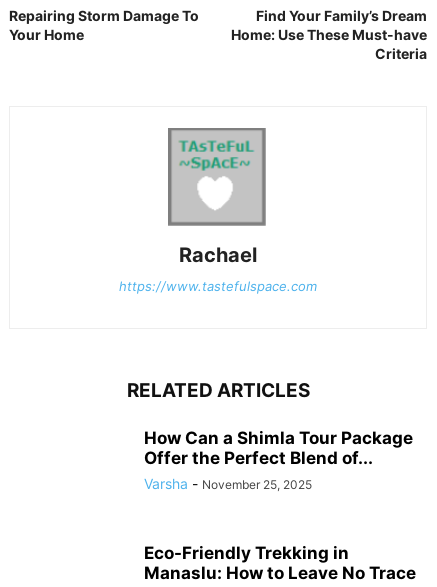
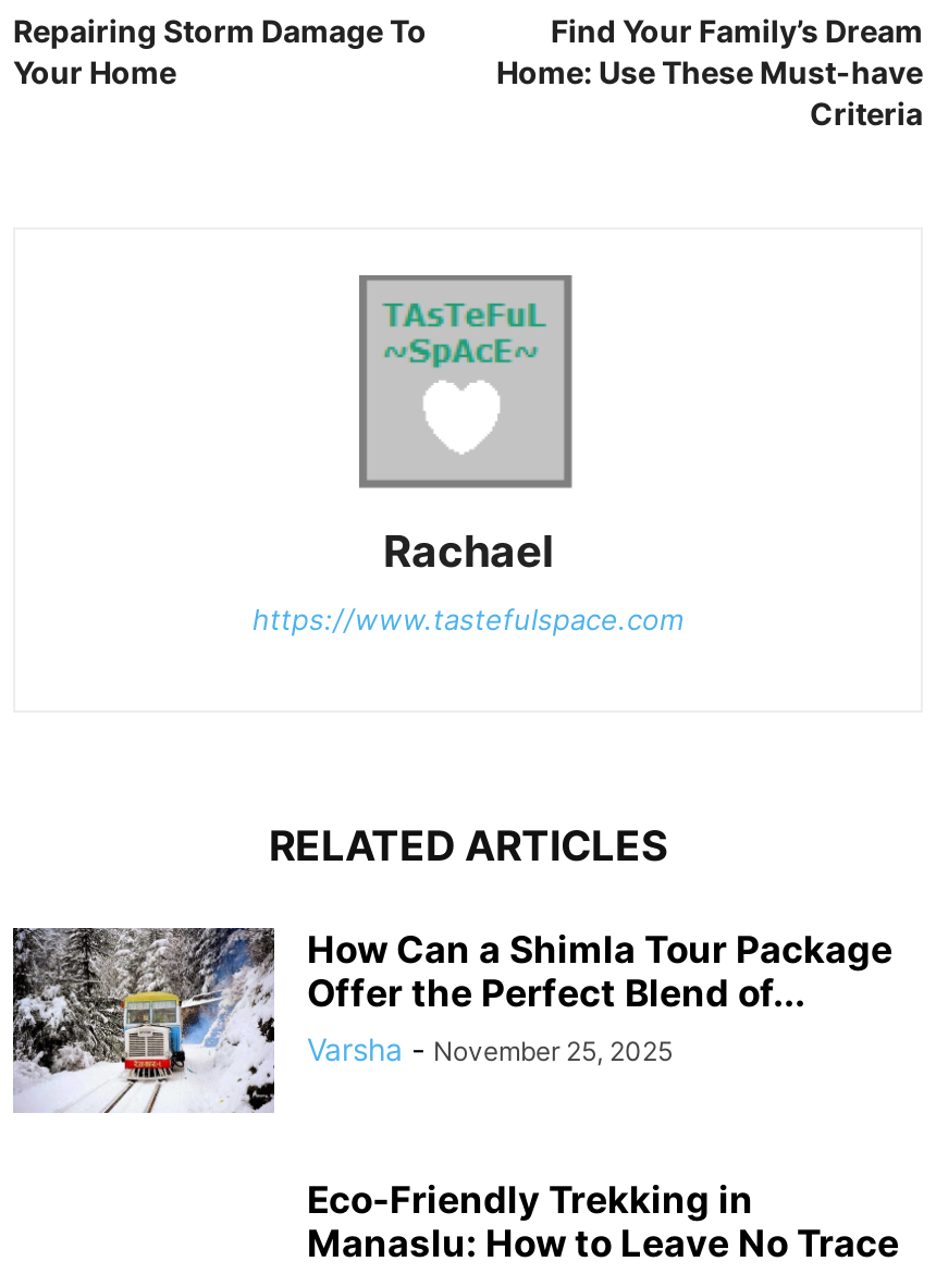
+ [image]
